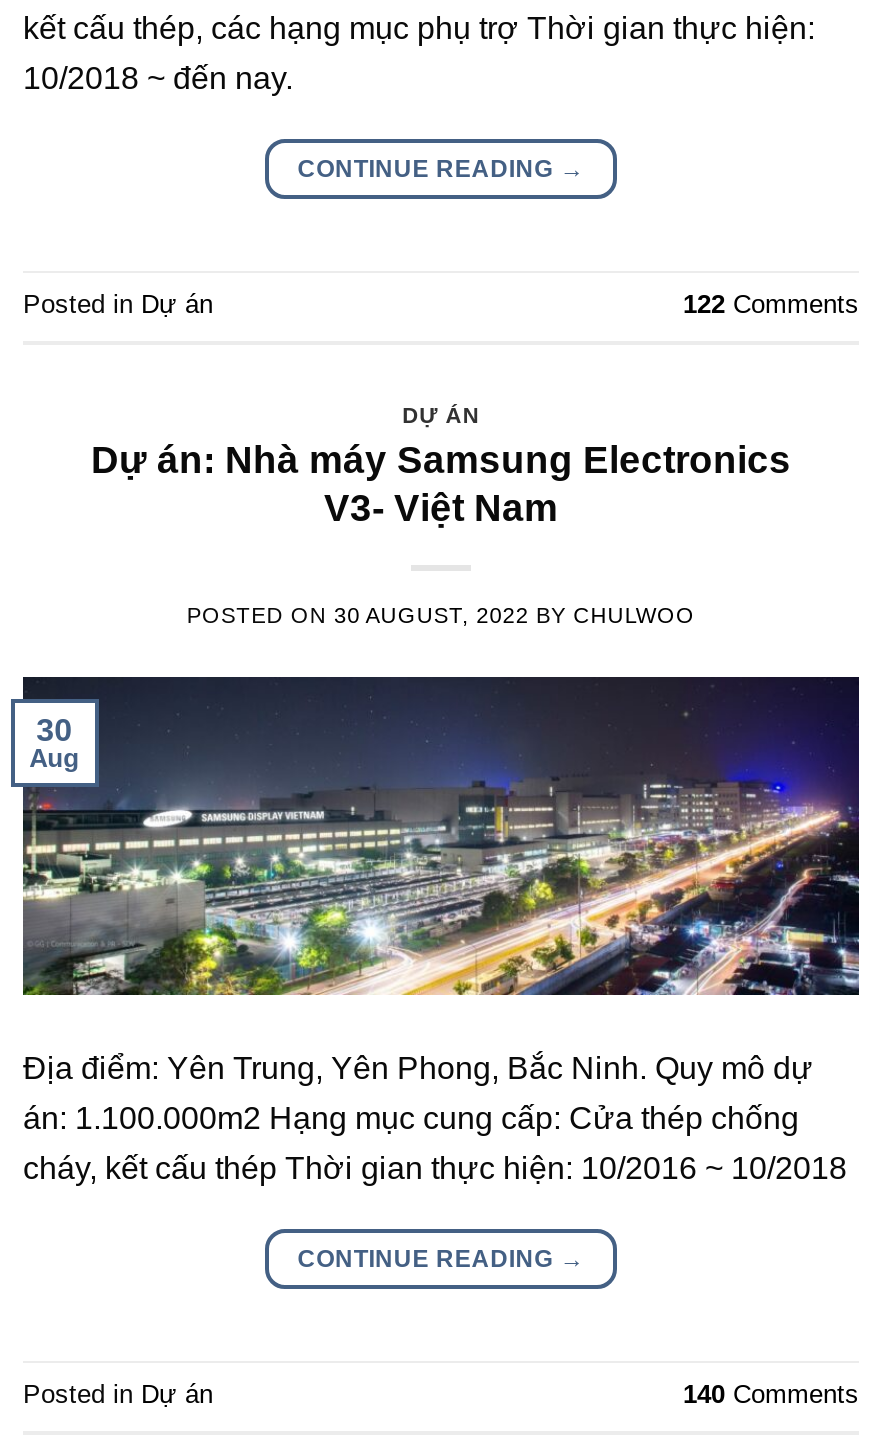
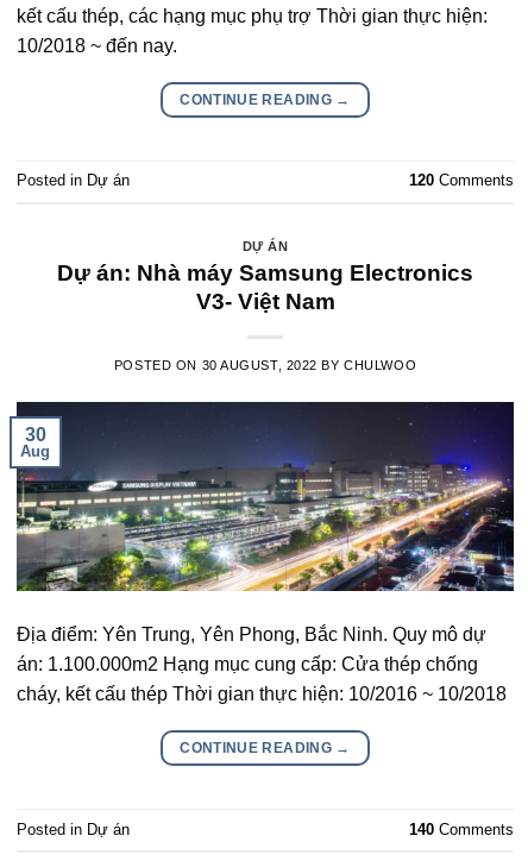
- 122 Comments
+ 120 Comments
